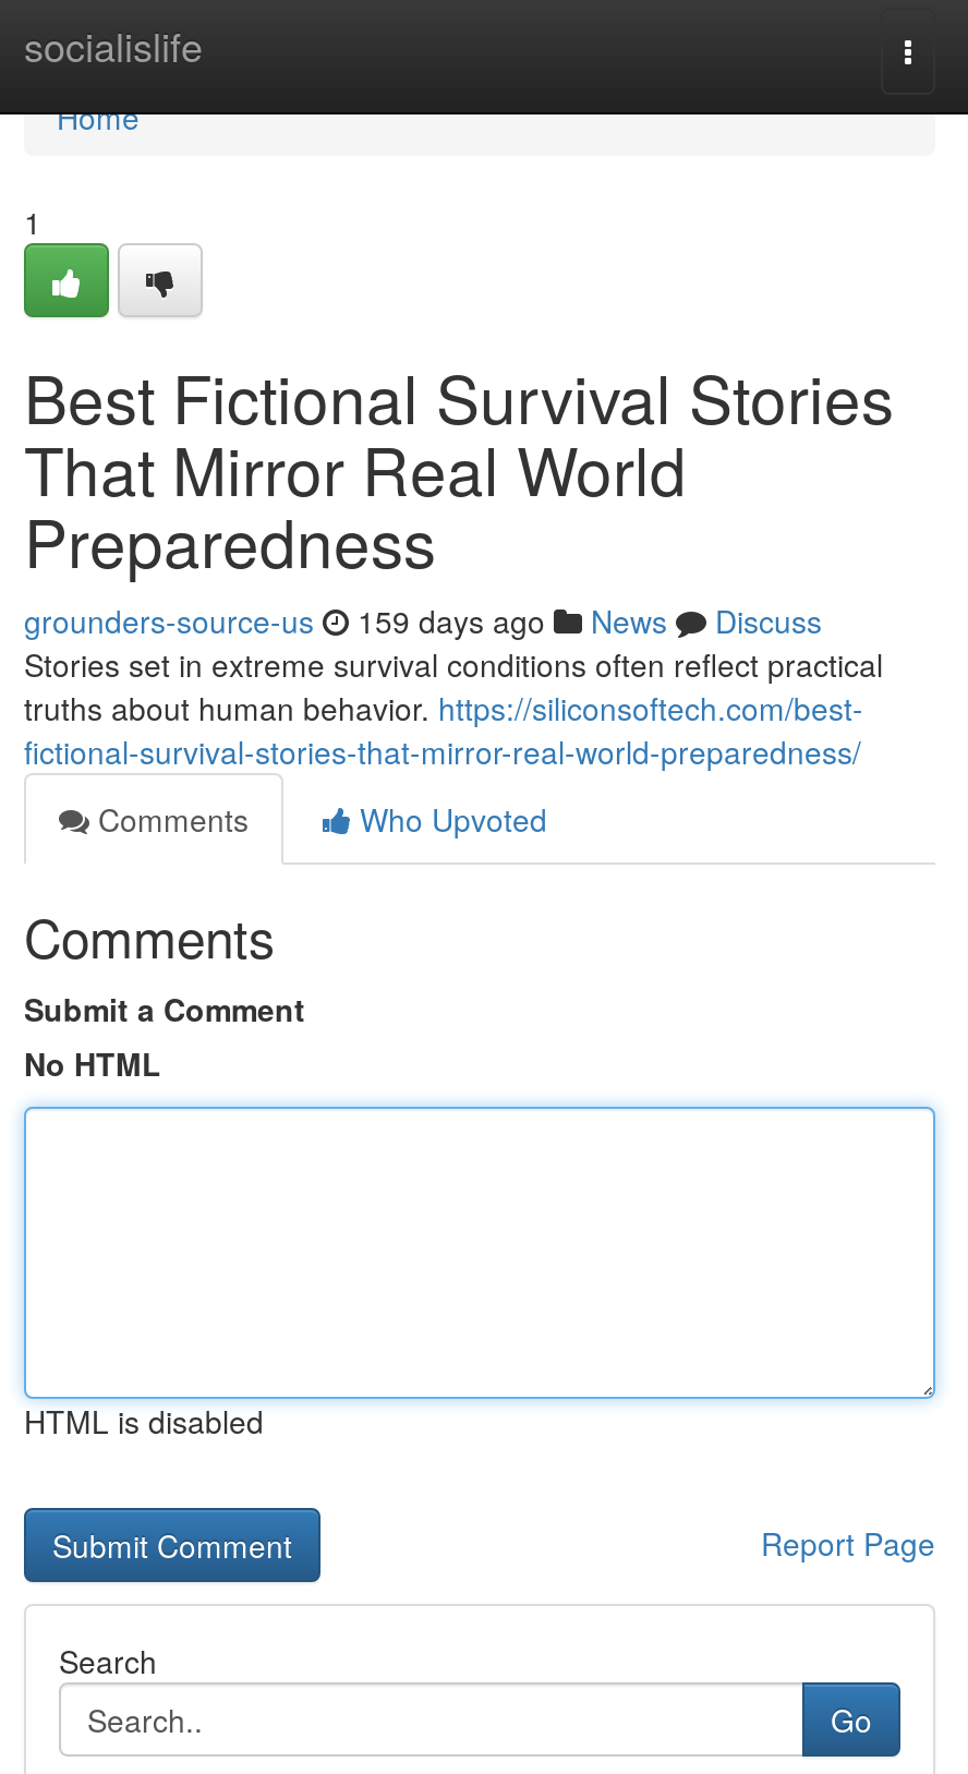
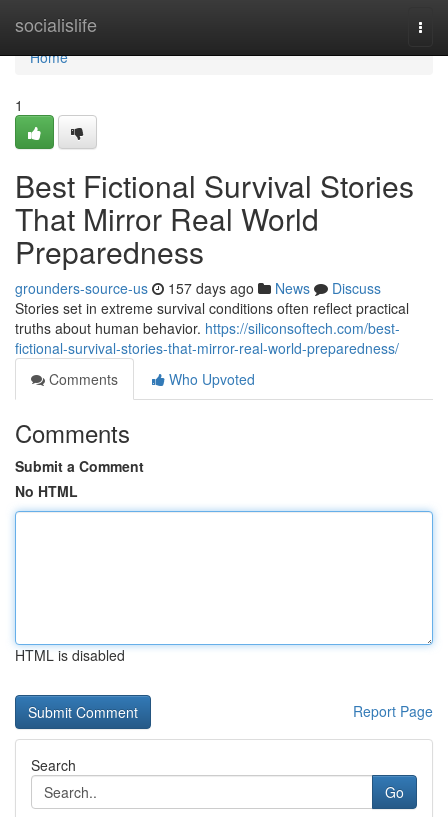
- grounders-source-us 159 days ago News Discuss
+ grounders-source-us 157 days ago News Discuss
